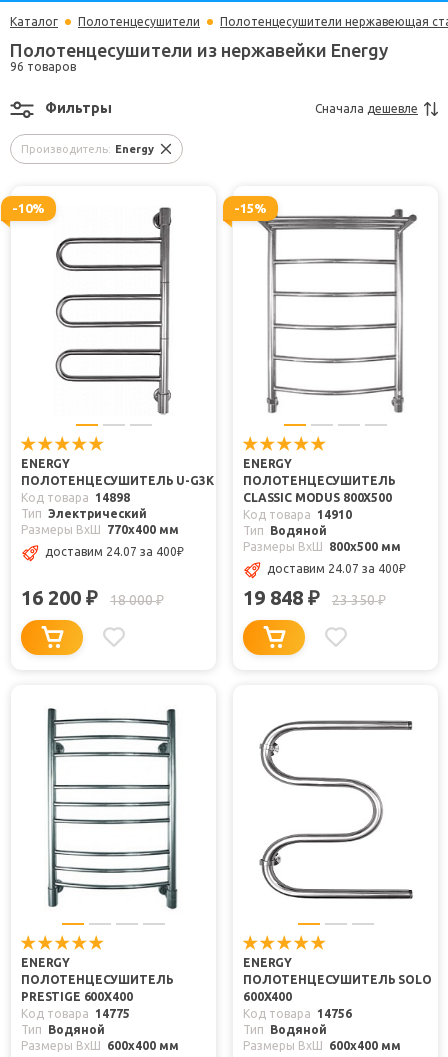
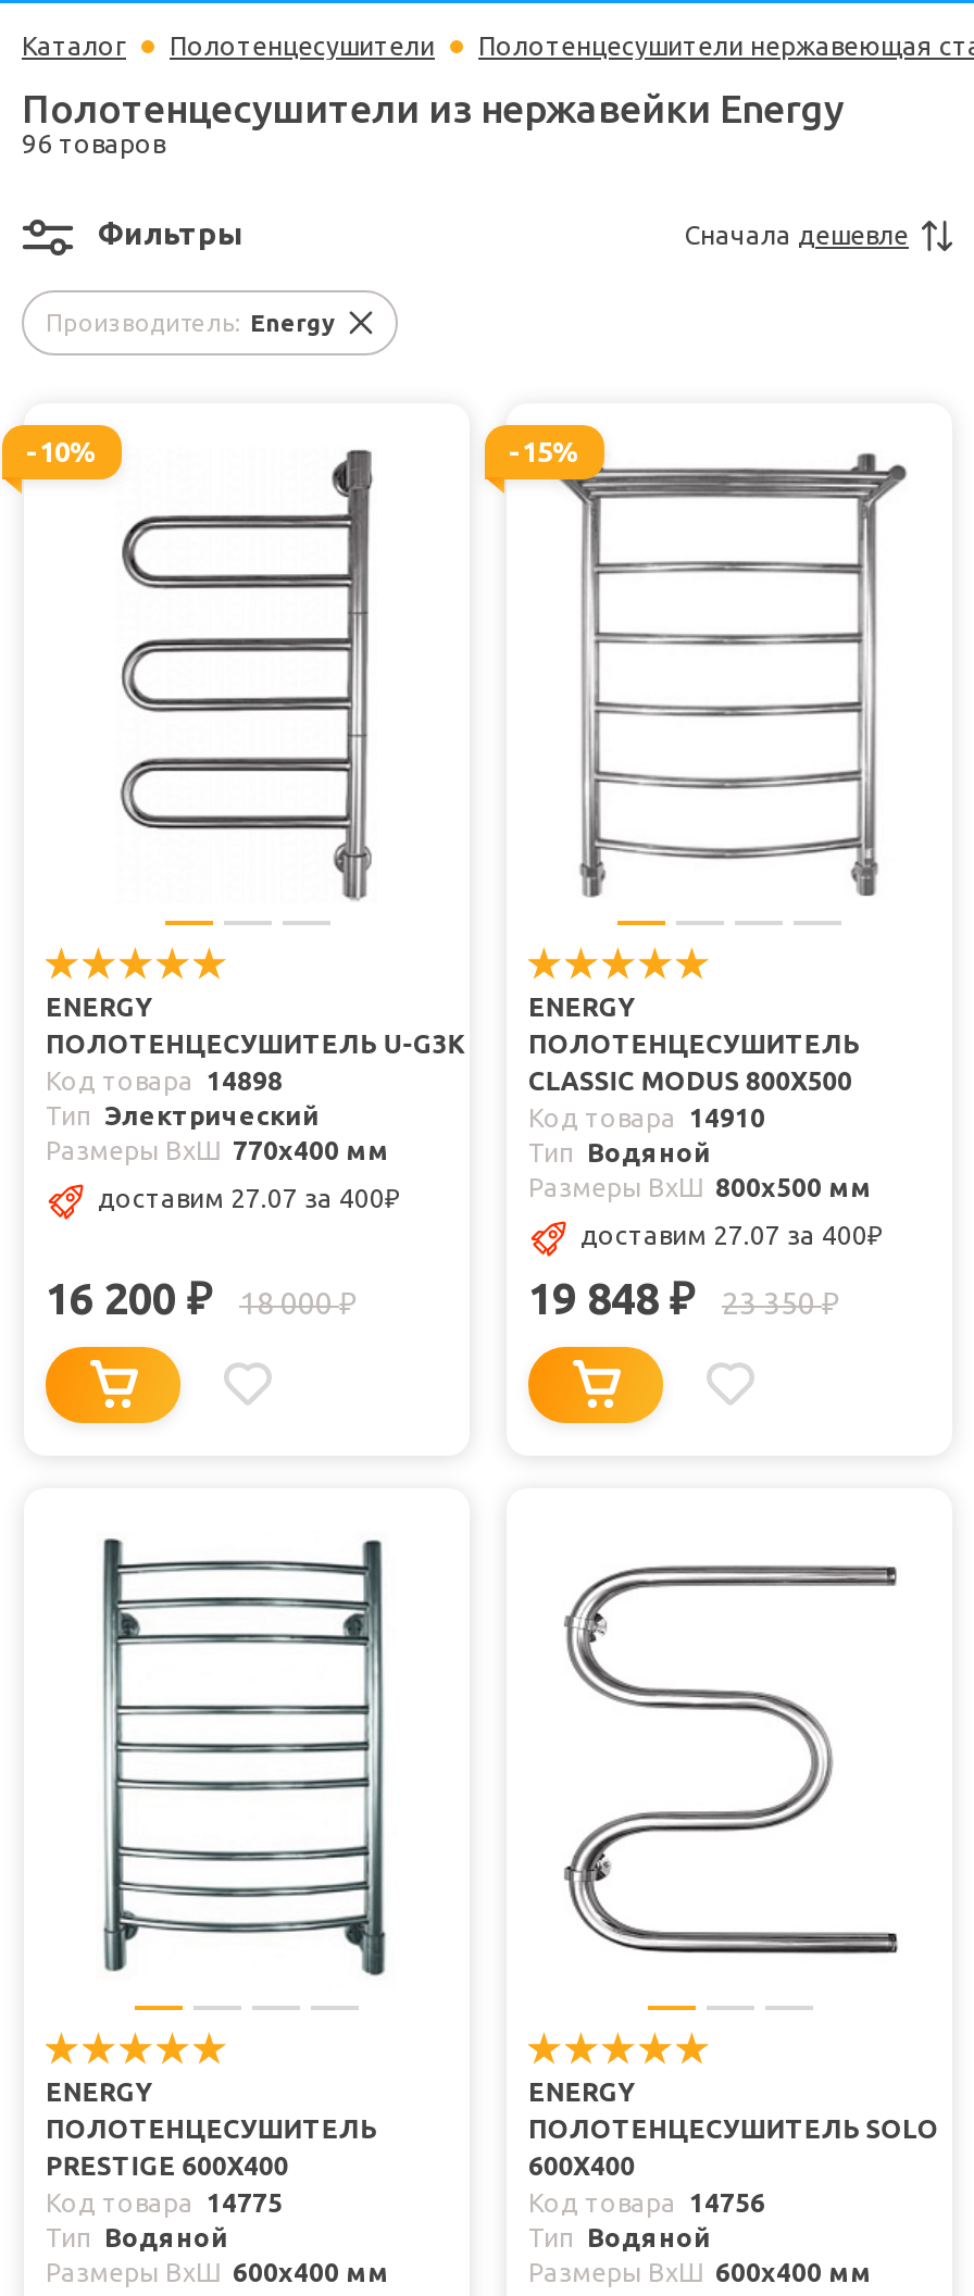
- доставим 24.07 за 400₽
+ доставим 27.07 за 400₽

- доставим 24.07 за 400₽
+ доставим 27.07 за 400₽
